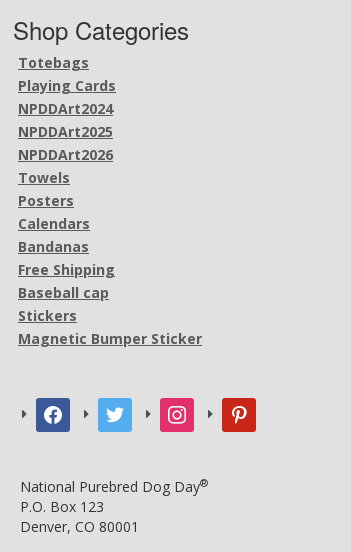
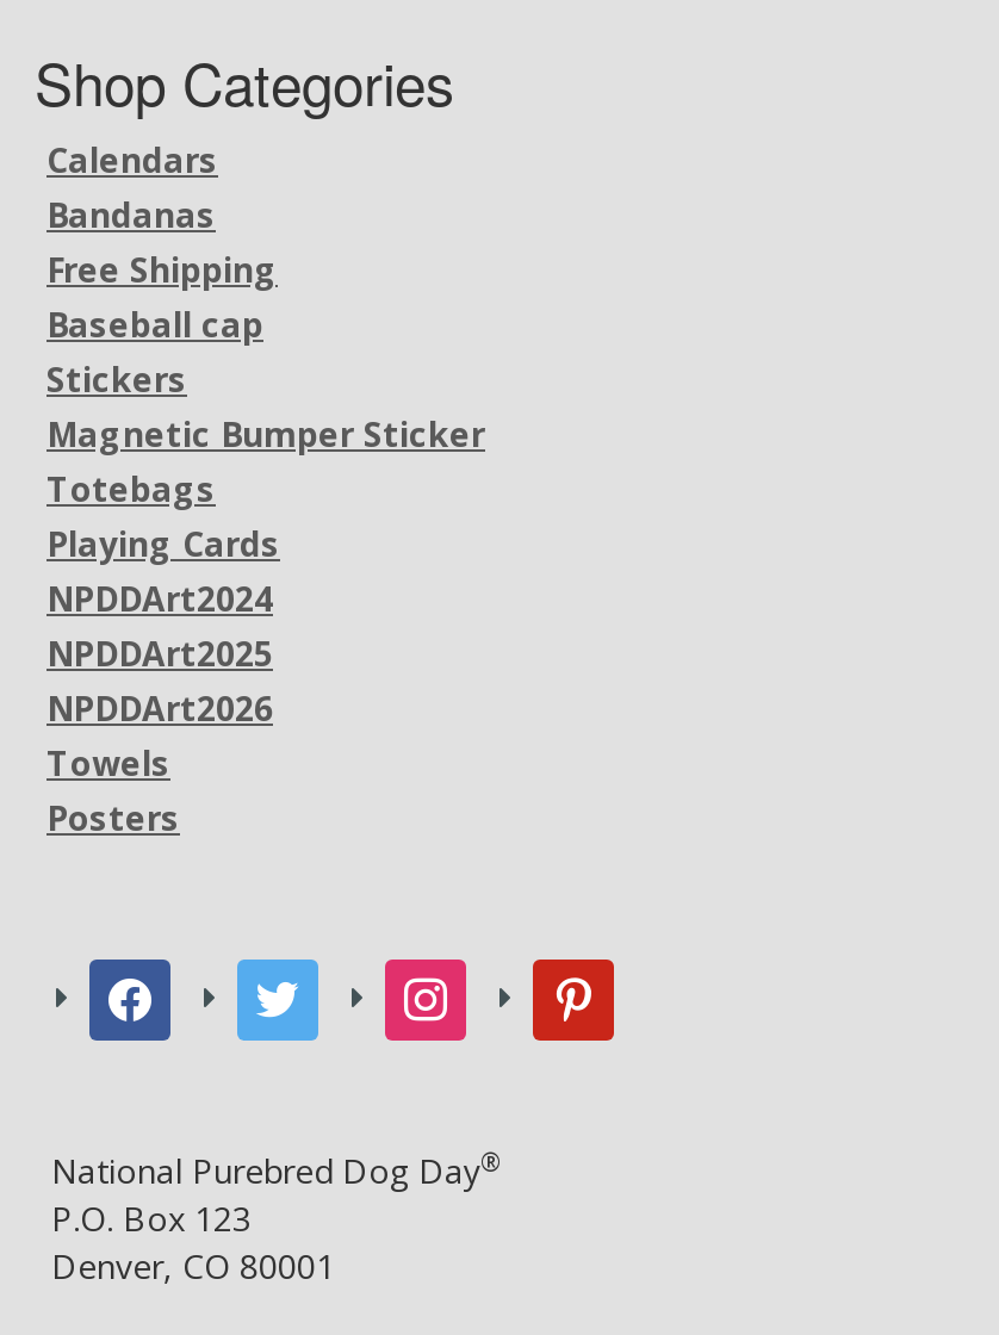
moved down: Totebags | Playing Cards | NPDDArt2024 | NPDDArt2025 | NPDDArt2026 | Towels | Posters

moved up: Calendars | Bandanas | Free Shipping | Baseball cap | Stickers | Magnetic Bumper Sticker
